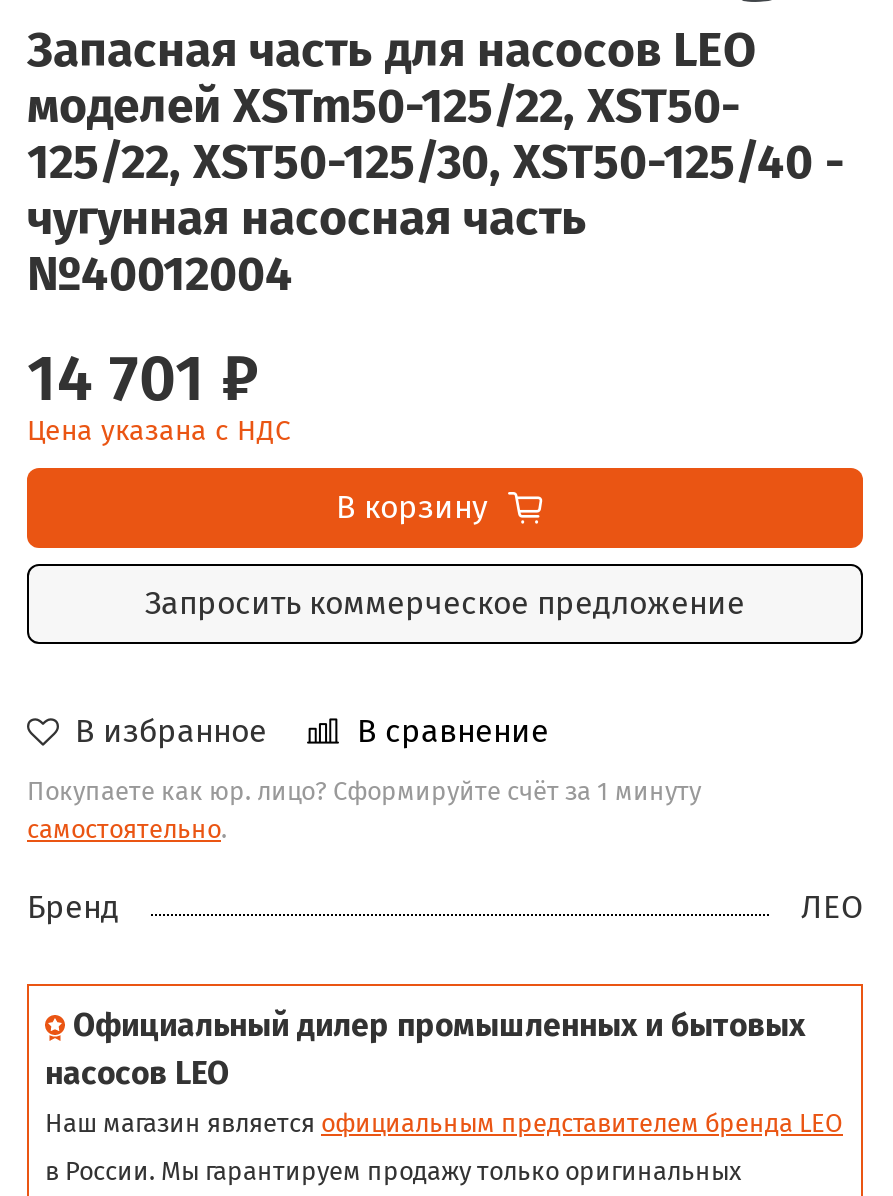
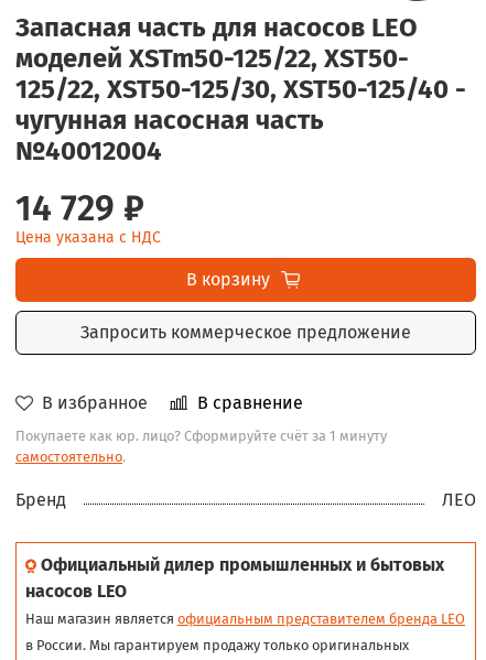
- 14 701 ₽
+ 14 729 ₽
